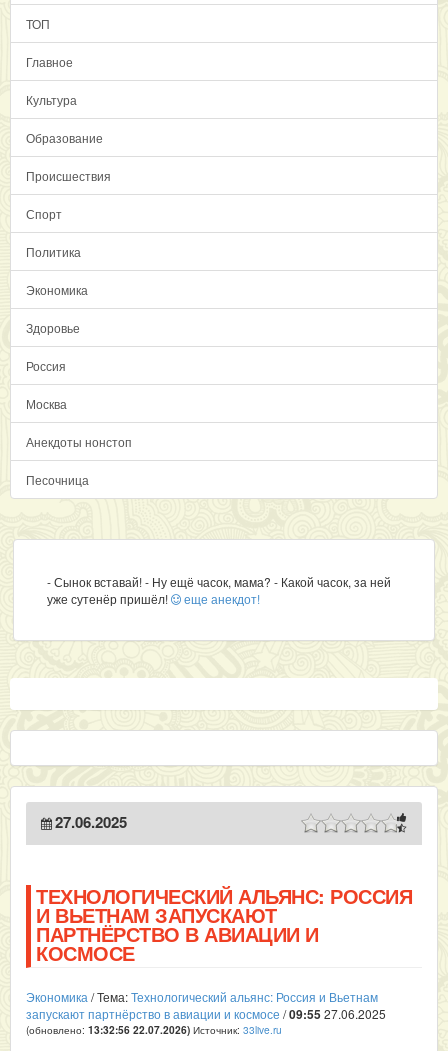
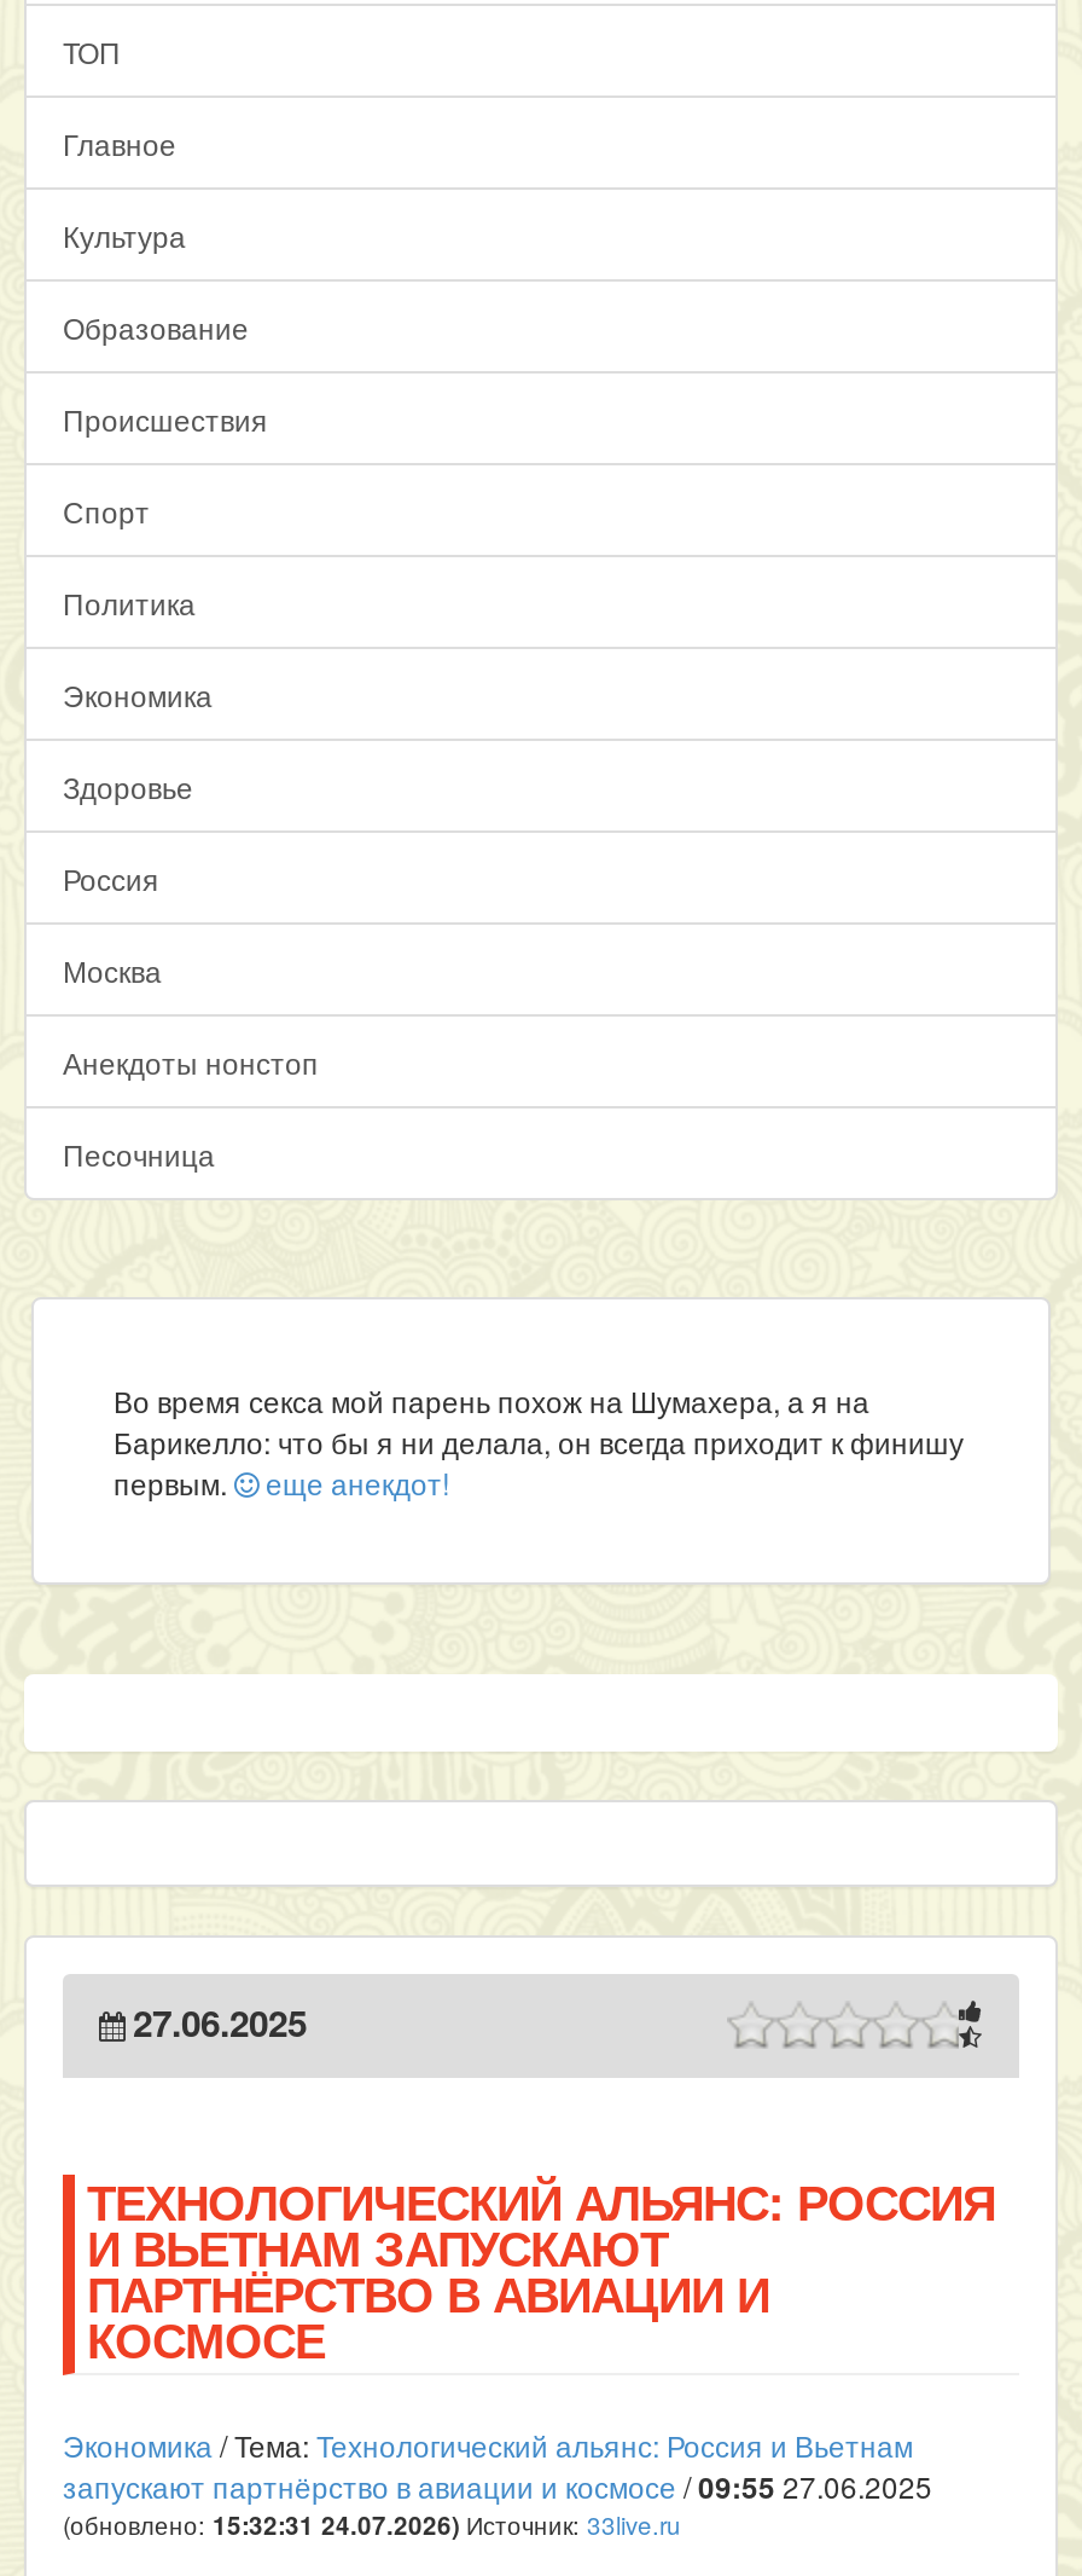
- - Сынок вставай! - Ну ещё часок, мама? - Какой часок, за ней
- уже сутенёр пришёл! еще анекдот!
+ Во время секса мой парень похож на Шумахера, а я на
+ Барикелло: что бы я ни делала, он всегда приходит к финишу
+ первым. еще анекдот!

- (обновлено: 13:32:56 22.07.2026) Источник: 33live.ru
+ (обновлено: 15:32:31 24.07.2026) Источник: 33live.ru
